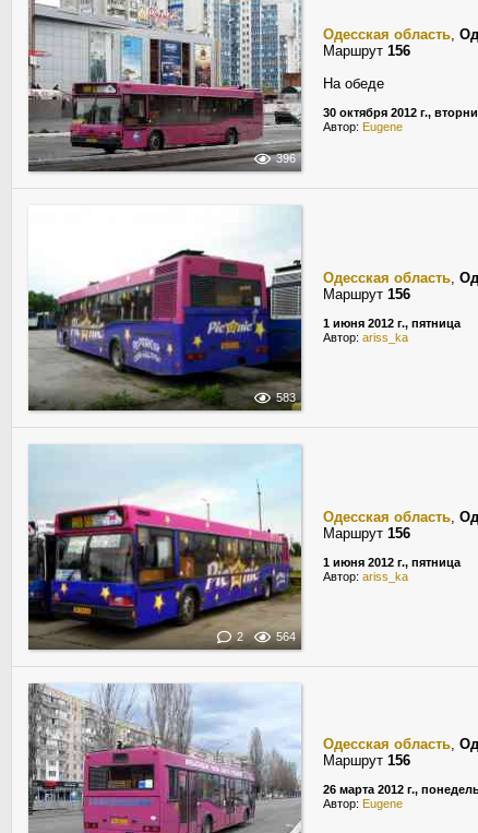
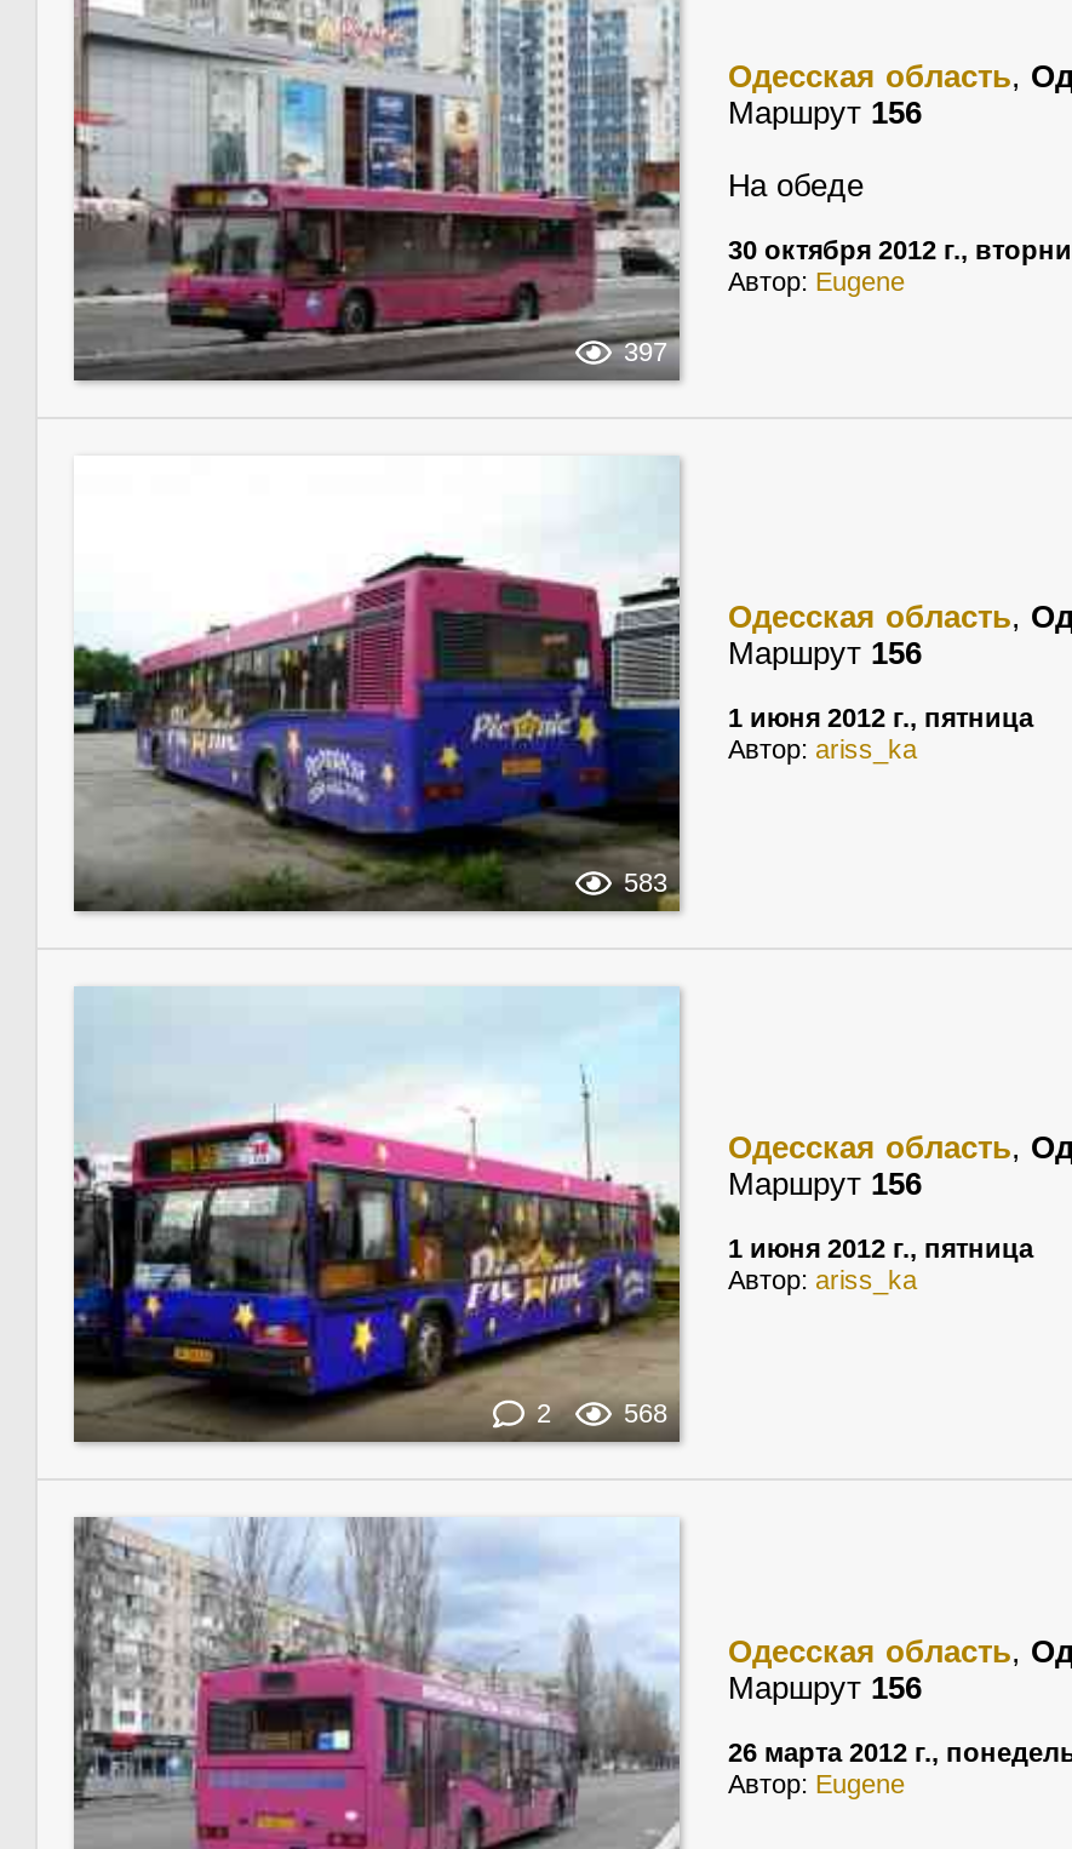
- 396
+ 397

- 564
+ 568
